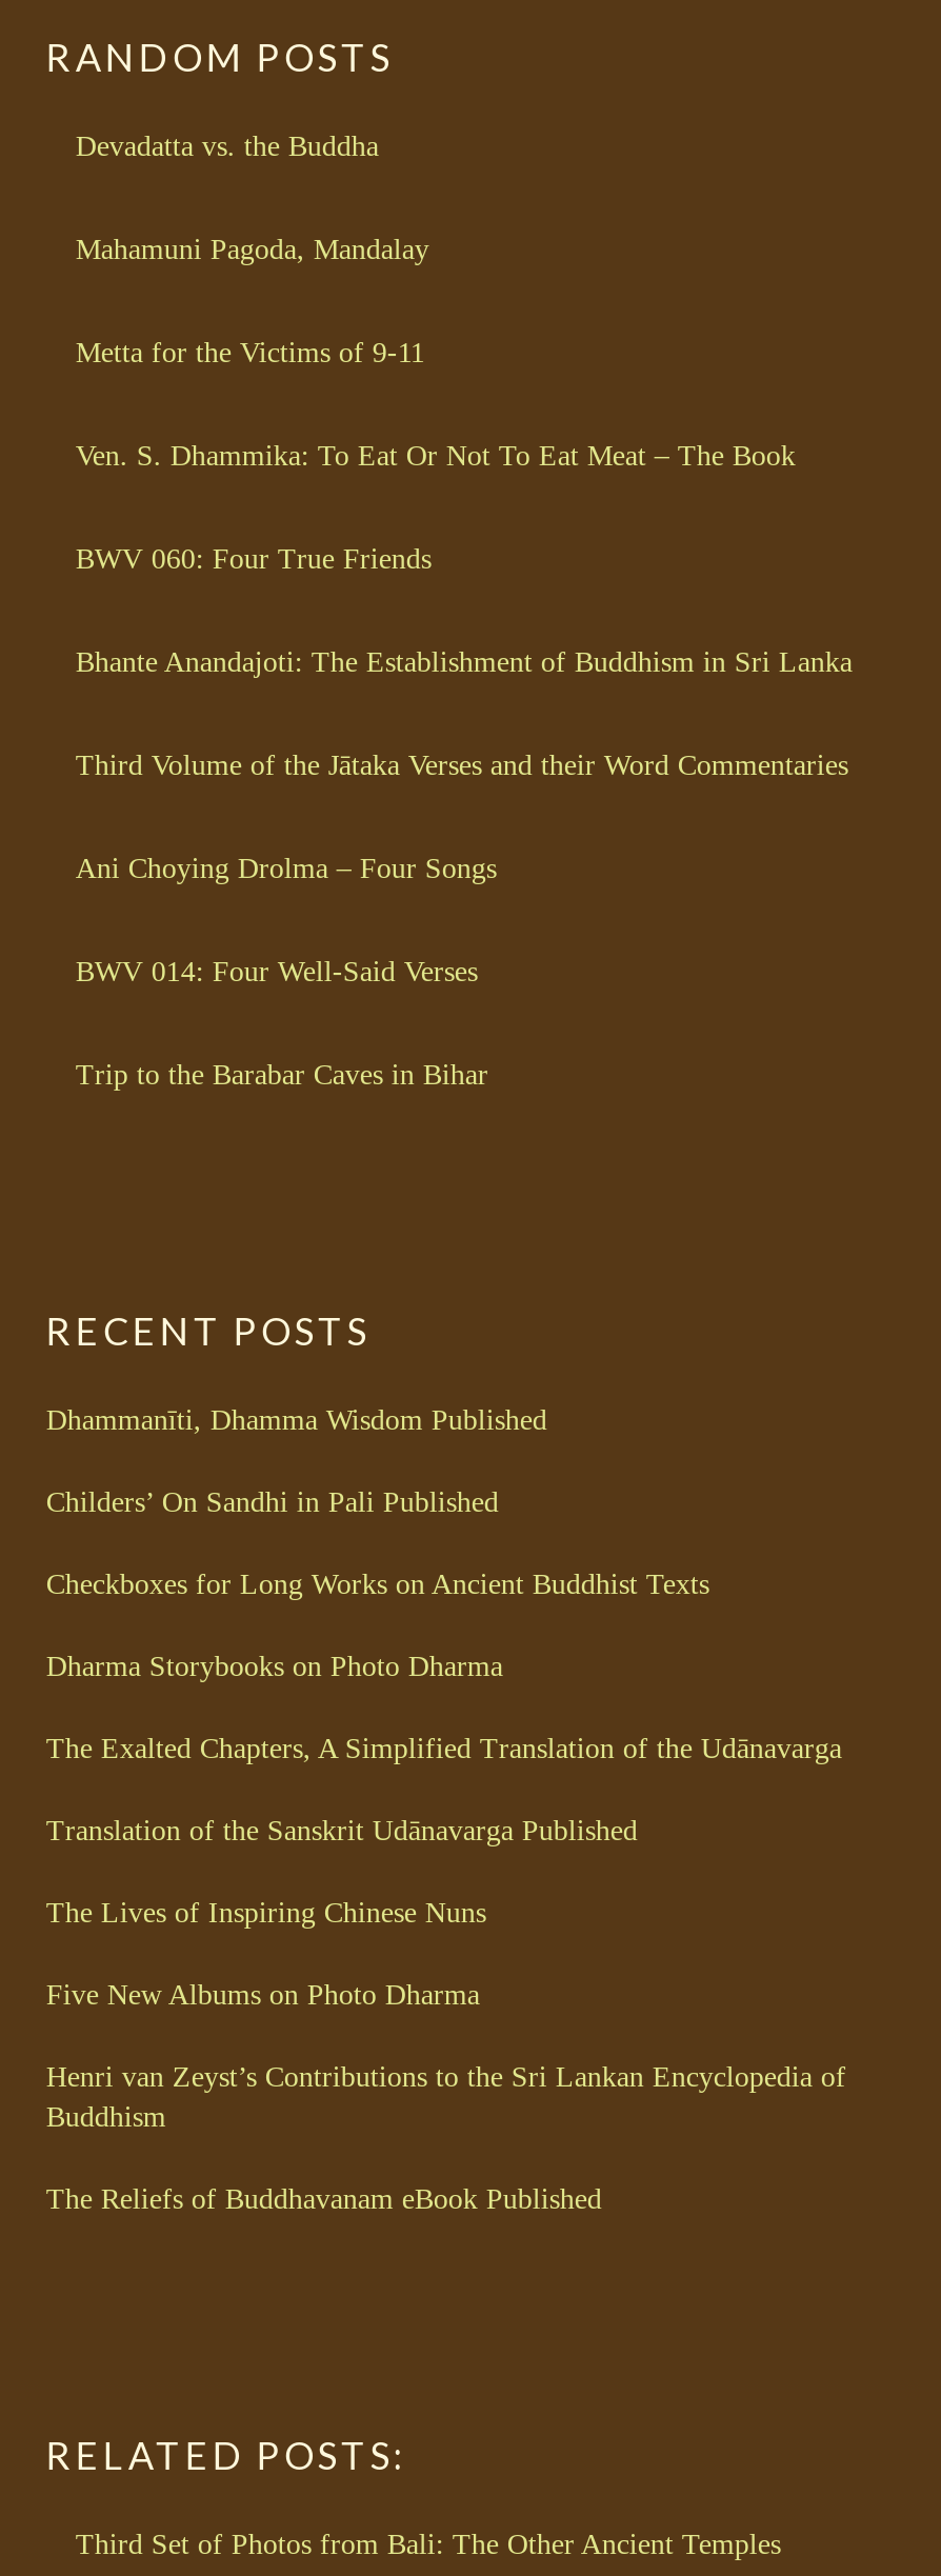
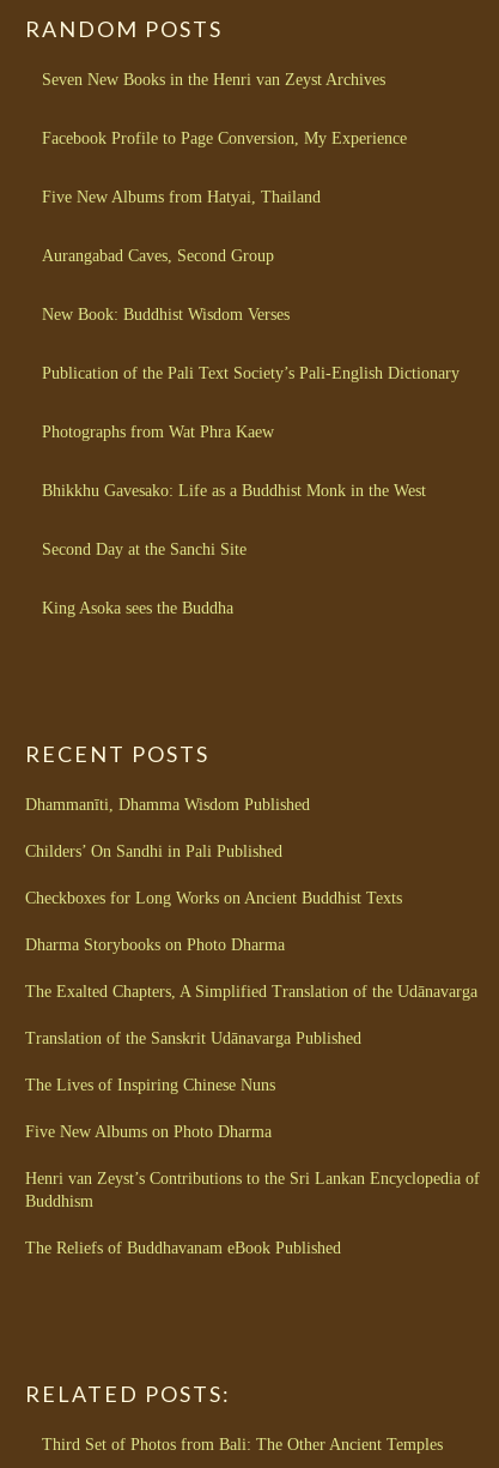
- Devadatta vs. the Buddha
+ Seven New Books in the Henri van Zeyst Archives

- Mahamuni Pagoda, Mandalay
+ Facebook Profile to Page Conversion, My Experience

- Metta for the Victims of 9-11
+ Five New Albums from Hatyai, Thailand

- Ven. S. Dhammika: To Eat Or Not To Eat Meat – The Book
+ Aurangabad Caves, Second Group

- BWV 060: Four True Friends
+ New Book: Buddhist Wisdom Verses

- Bhante Anandajoti: The Establishment of Buddhism in Sri Lanka
+ Publication of the Pali Text Society’s Pali-English Dictionary

- Third Volume of the Jātaka Verses and their Word Commentaries
+ Photographs from Wat Phra Kaew

- Ani Choying Drolma – Four Songs
+ Bhikkhu Gavesako: Life as a Buddhist Monk in the West

- BWV 014: Four Well-Said Verses
+ Second Day at the Sanchi Site

- Trip to the Barabar Caves in Bihar
+ King Asoka sees the Buddha
